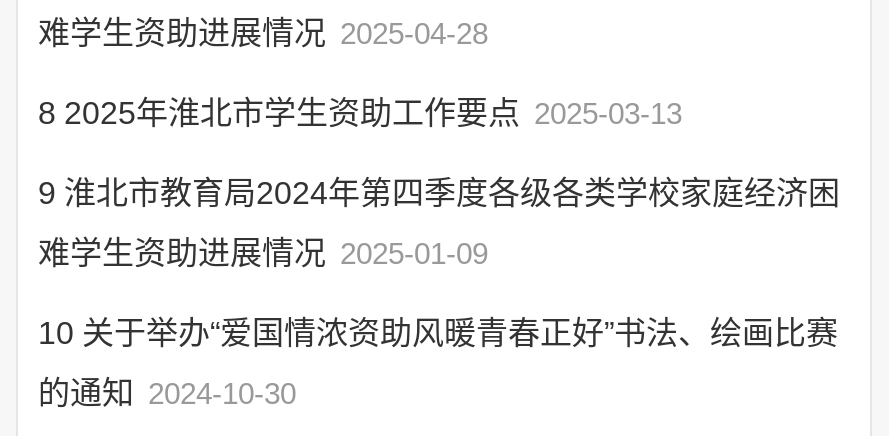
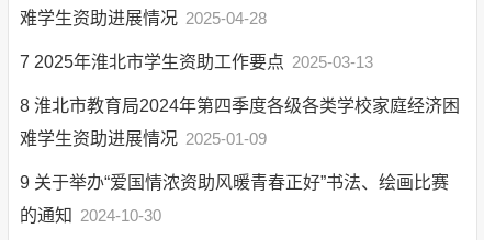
- 8 2025年淮北市学生资助工作要点 2025-03-13
+ 7 2025年淮北市学生资助工作要点 2025-03-13

- 9 淮北市教育局2024年第四季度各级各类学校家庭经济困
+ 8 淮北市教育局2024年第四季度各级各类学校家庭经济困

- 10 关于举办“爱国情浓资助风暖青春正好”书法、绘画比赛
+ 9 关于举办“爱国情浓资助风暖青春正好”书法、绘画比赛
